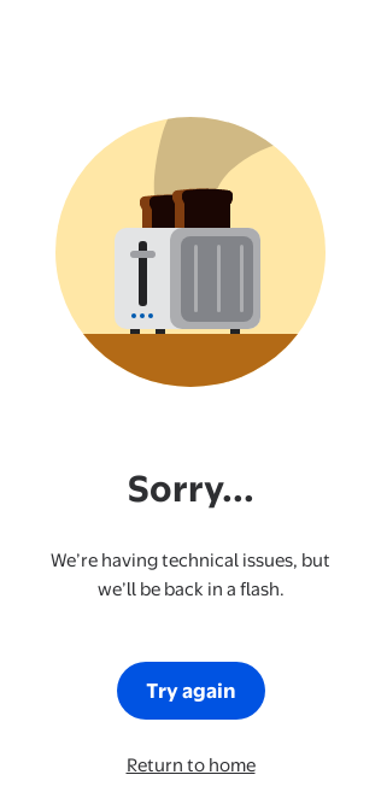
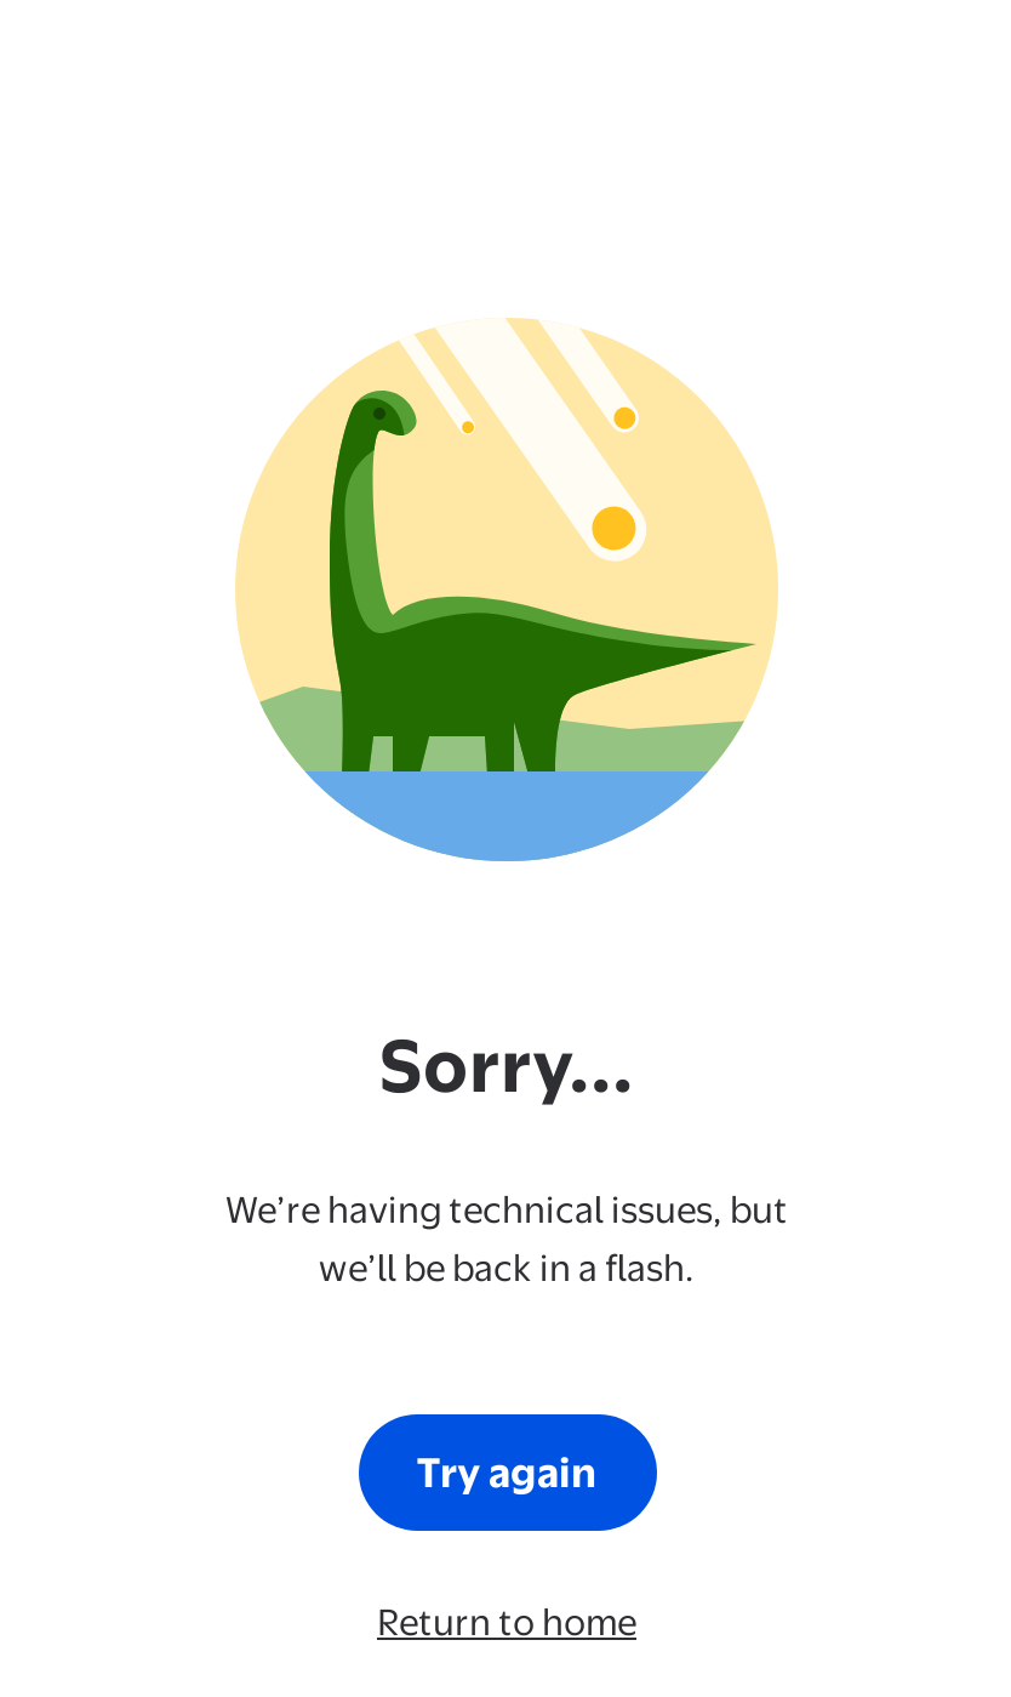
- [image]
+ [image]
